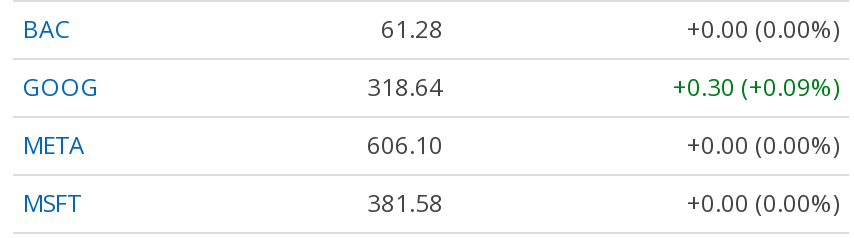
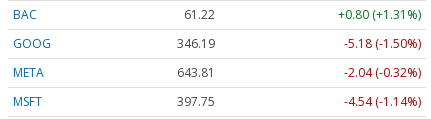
- 61.28
+ 61.22

- +0.00 (0.00%)
+ +0.80 (+1.31%)

- 318.64
+ 346.19

- +0.30 (+0.09%)
+ -5.18 (-1.50%)

- 606.10
+ 643.81

- +0.00 (0.00%)
+ -2.04 (-0.32%)

- 381.58
+ 397.75

- +0.00 (0.00%)
+ -4.54 (-1.14%)
